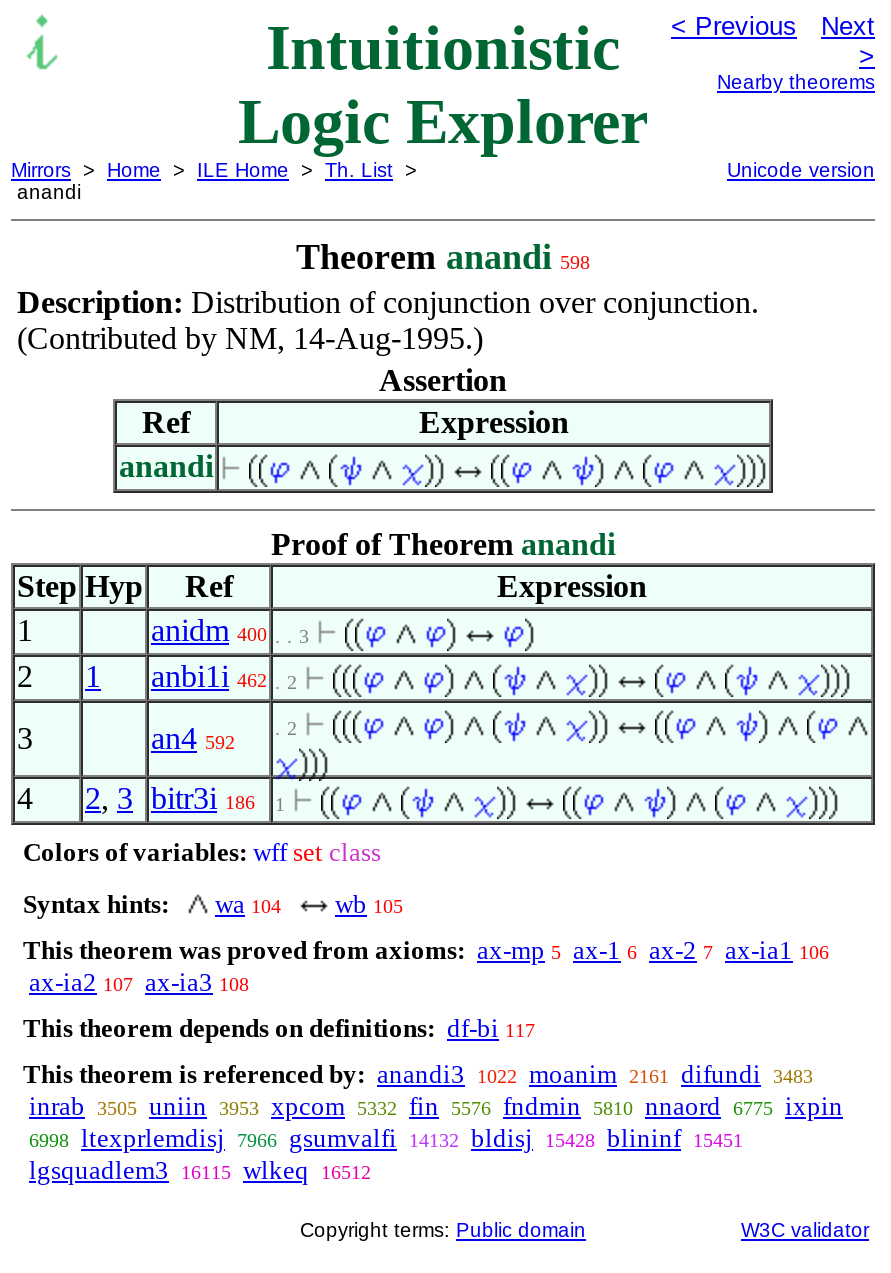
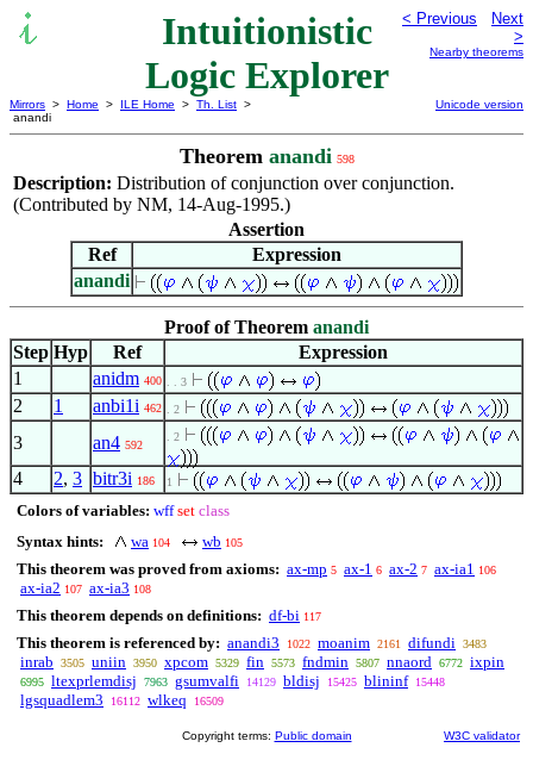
- inrab 3505 uniin 3953 xpcom 5332 fin 5576 fndmin 5810 nnaord 6775 ixpin
+ inrab 3505 uniin 3950 xpcom 5329 fin 5573 fndmin 5807 nnaord 6772 ixpin

- 6998 ltexprlemdisj 7966 gsumvalfi 14132 bldisj 15428 blininf 15451
+ 6995 ltexprlemdisj 7963 gsumvalfi 14129 bldisj 15425 blininf 15448

- lgsquadlem3 16115 wlkeq 16512
+ lgsquadlem3 16112 wlkeq 16509
